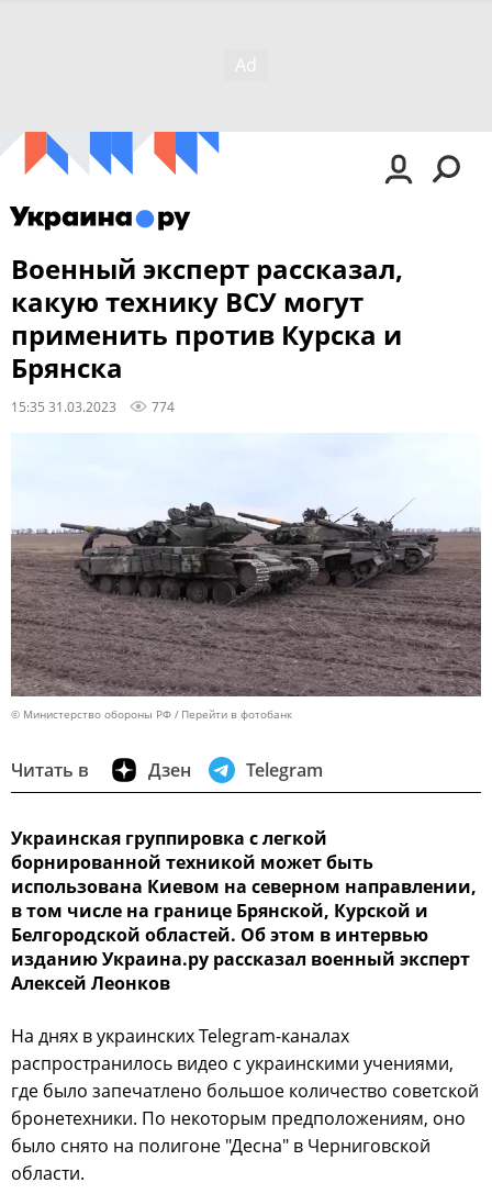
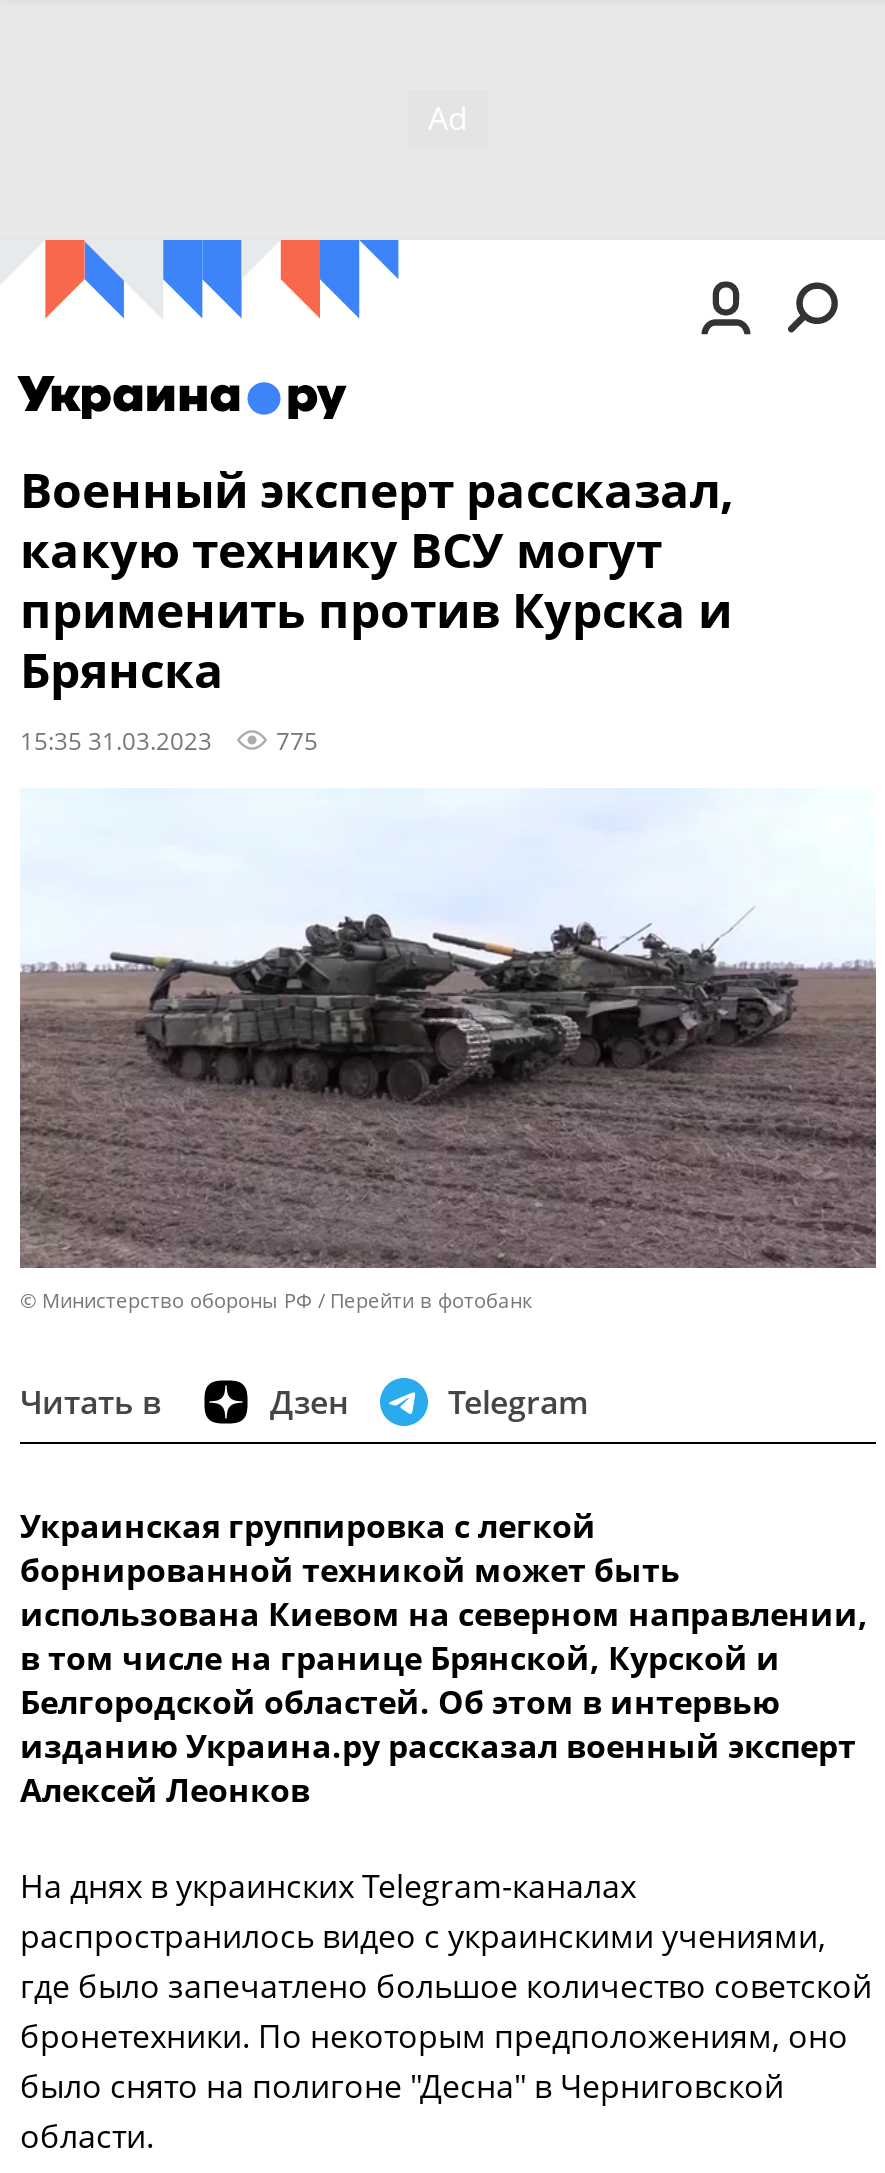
- 15:35 31.03.2023 774
+ 15:35 31.03.2023 775
